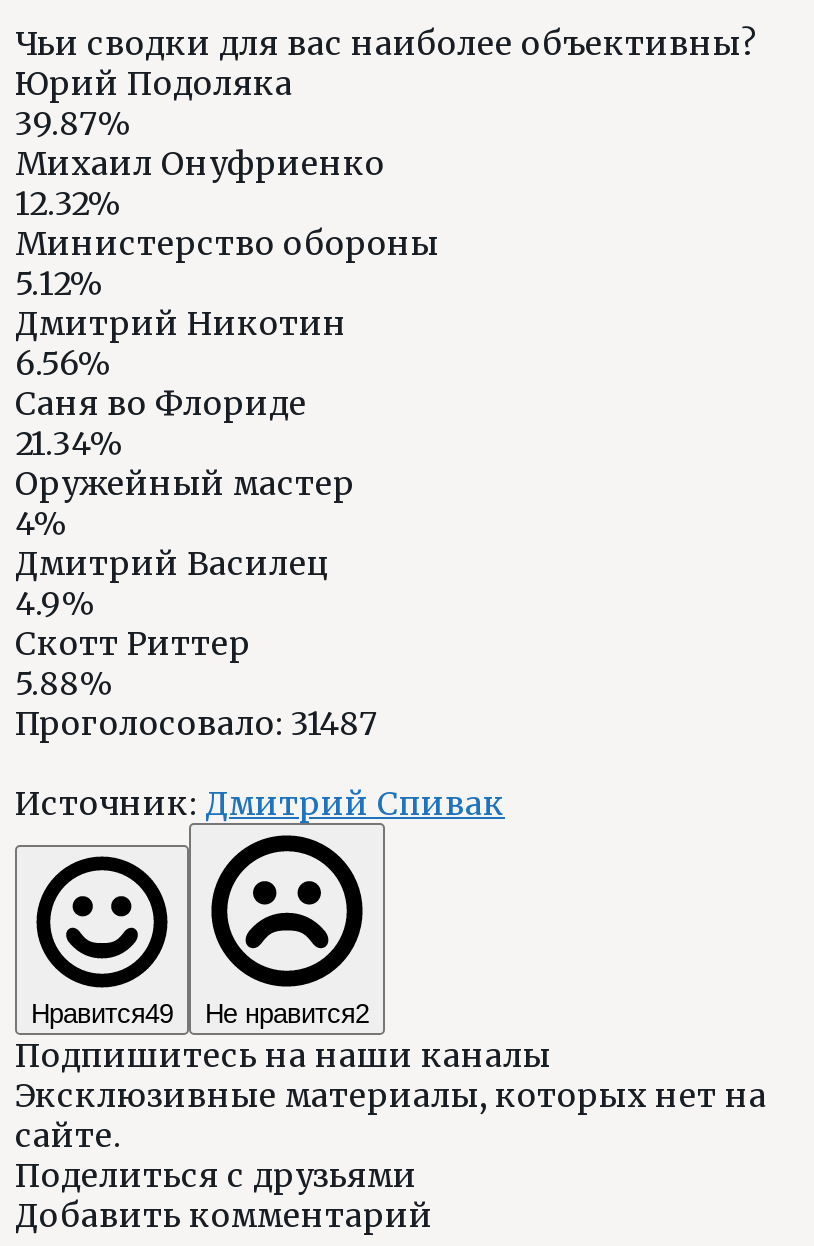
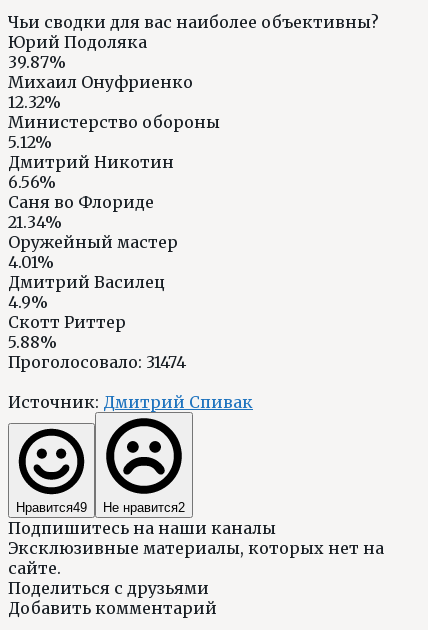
- 4%
+ 4.01%

- Проголосовало: 31487
+ Проголосовало: 31474
